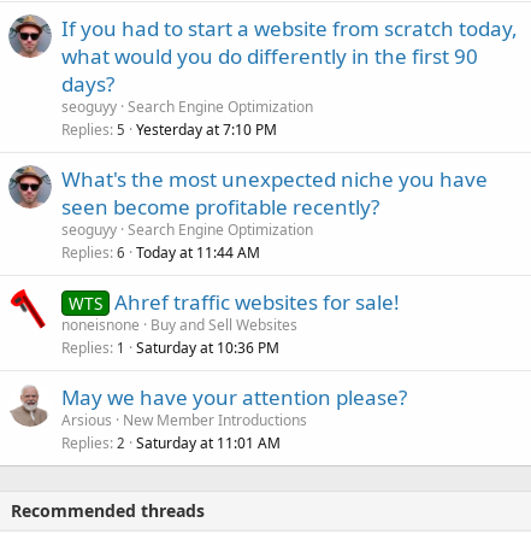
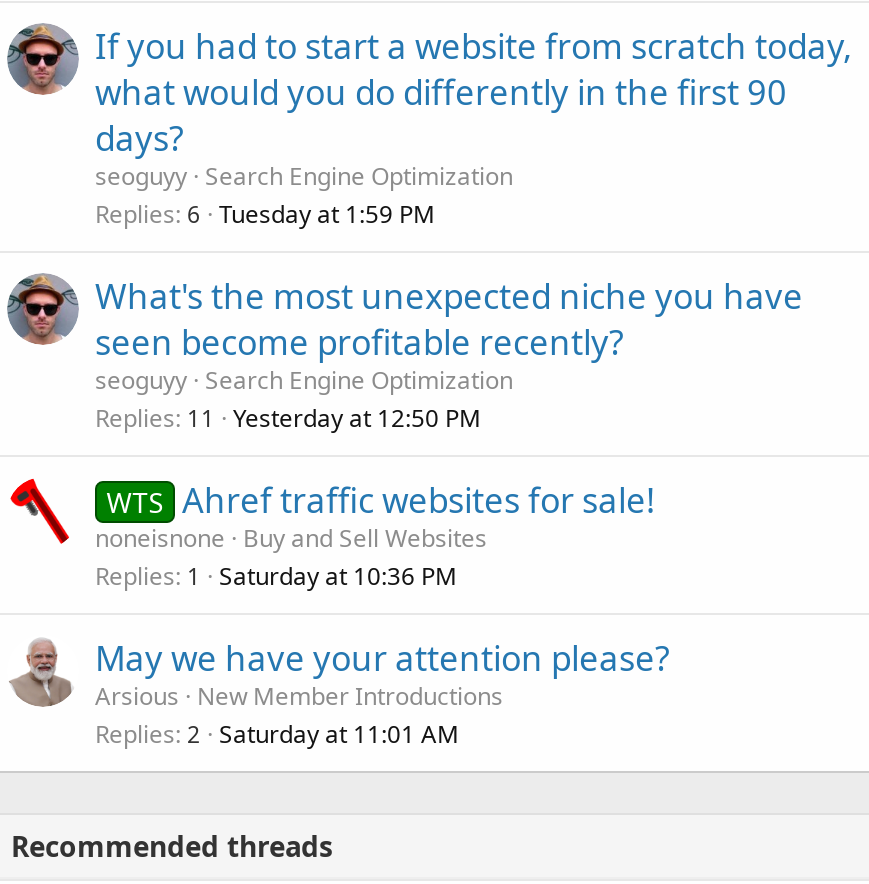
- Replies 5 Yesterday at 7:10 PM
+ Replies 6 Tuesday at 1:59 PM

- Replies 6 Today at 11:44 AM
+ Replies 11 Yesterday at 12:50 PM
